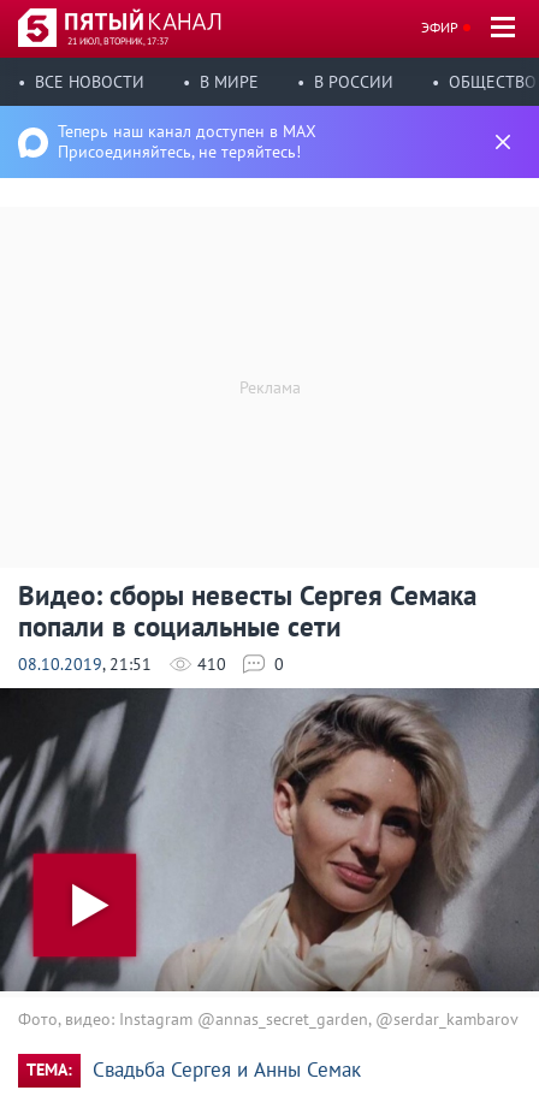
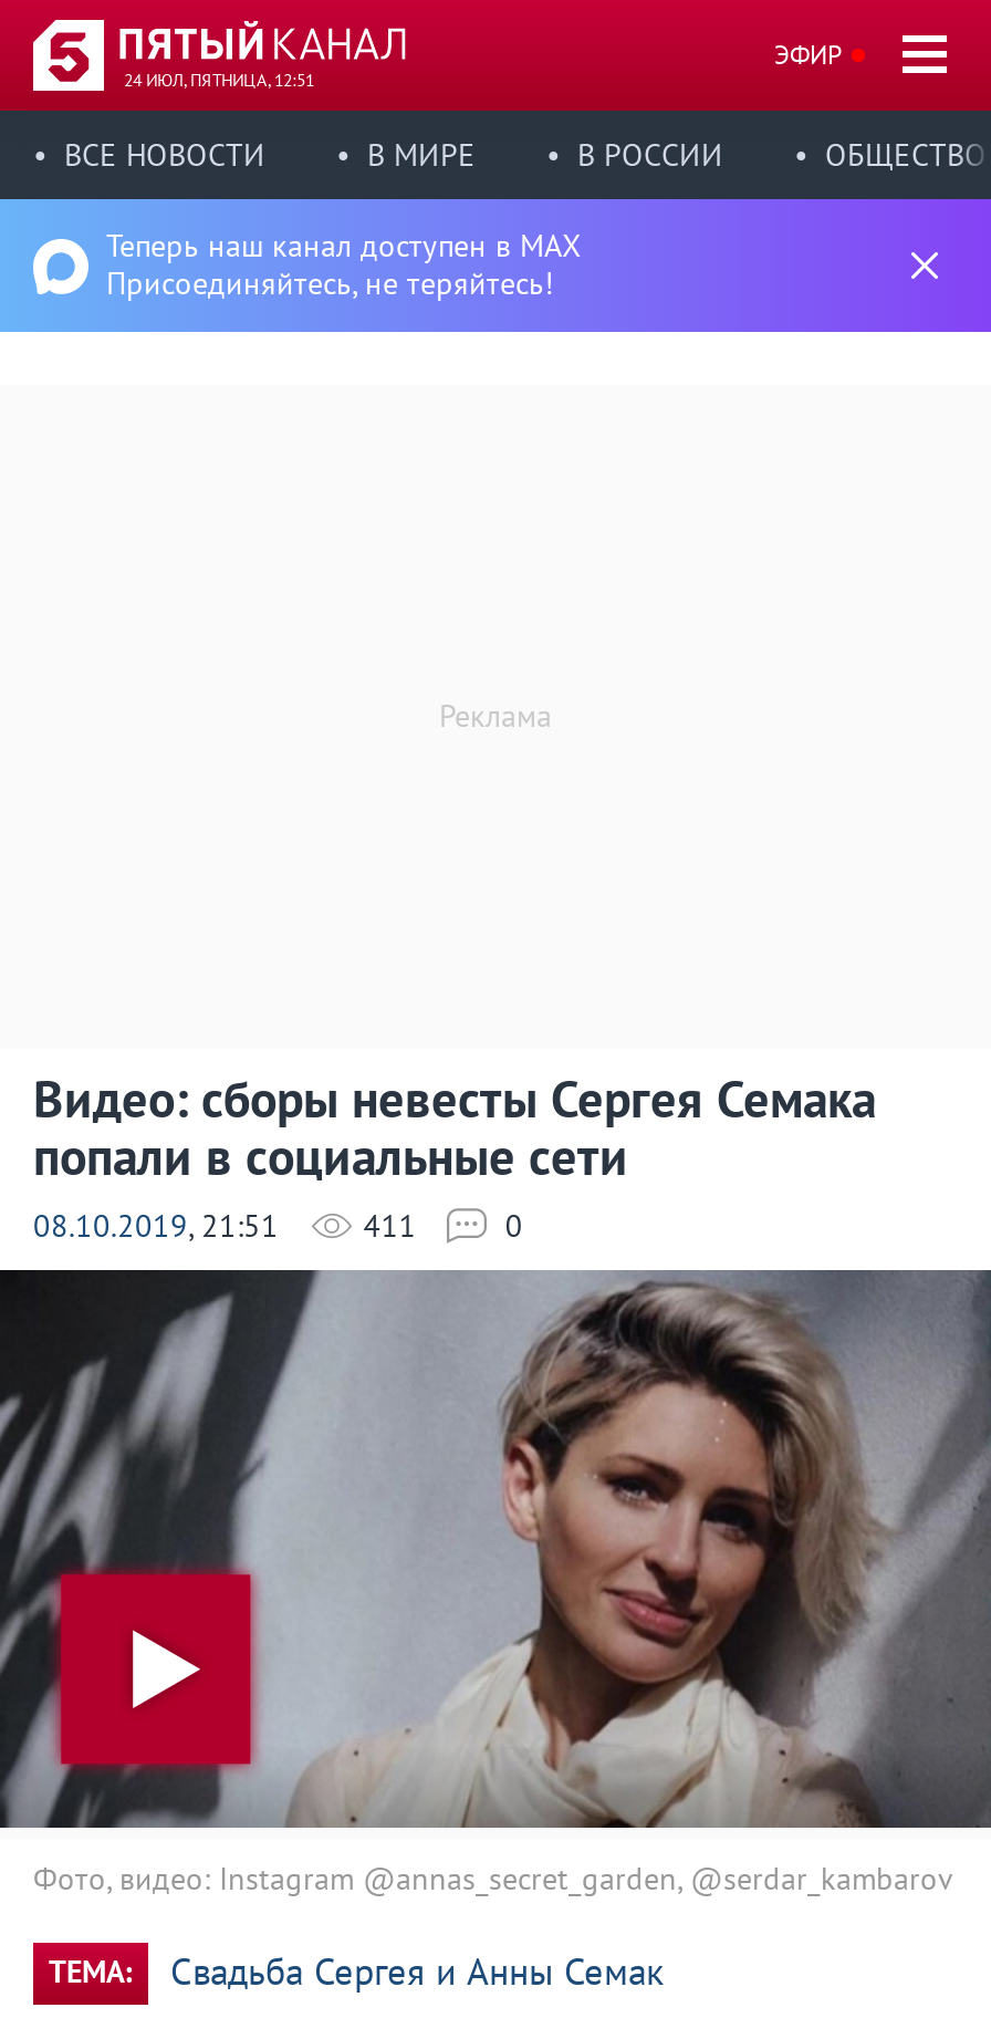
- 21 ИЮЛ, ВТОРНИК, 17:37
+ 24 ИЮЛ, ПЯТНИЦА, 12:51

- 08.10.2019, 21:51 410
+ 08.10.2019, 21:51 411
